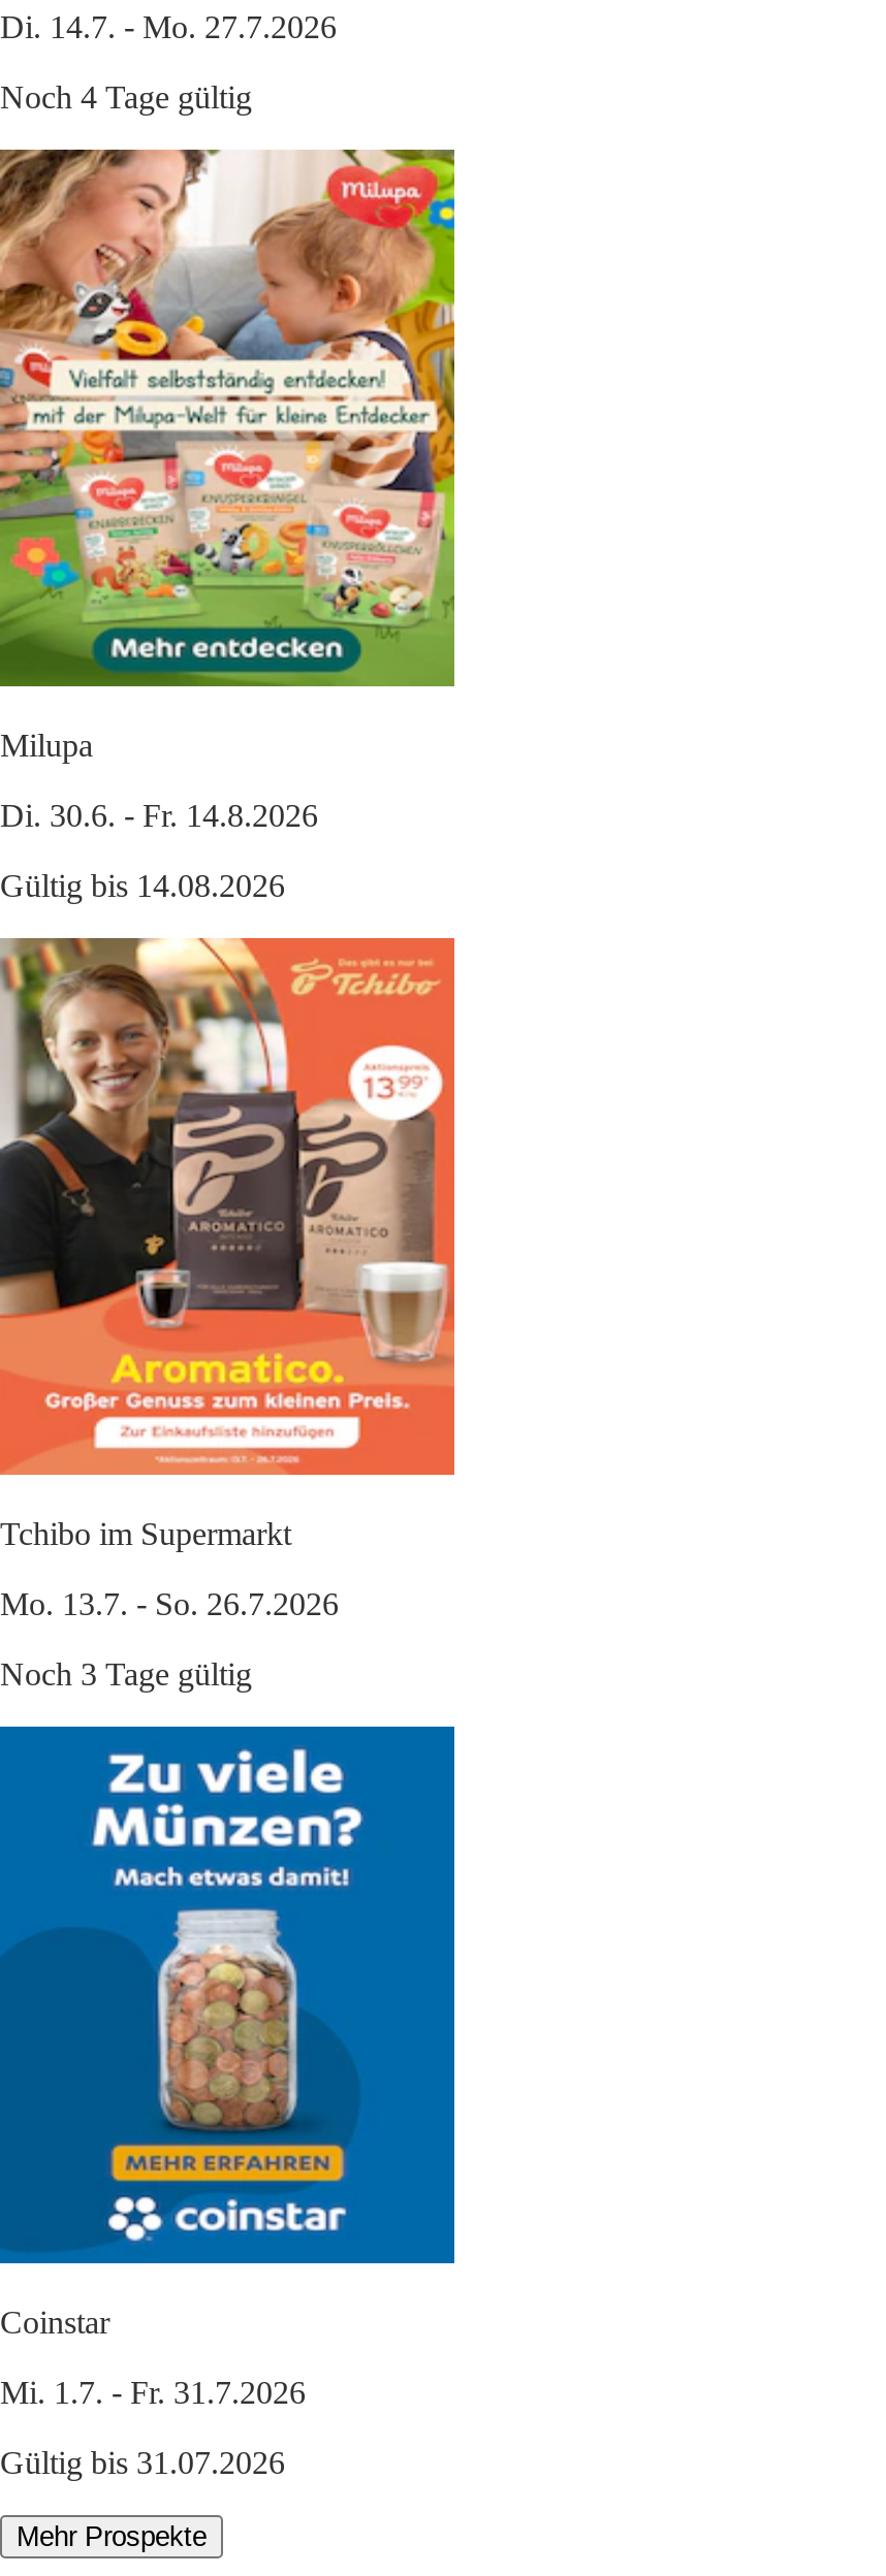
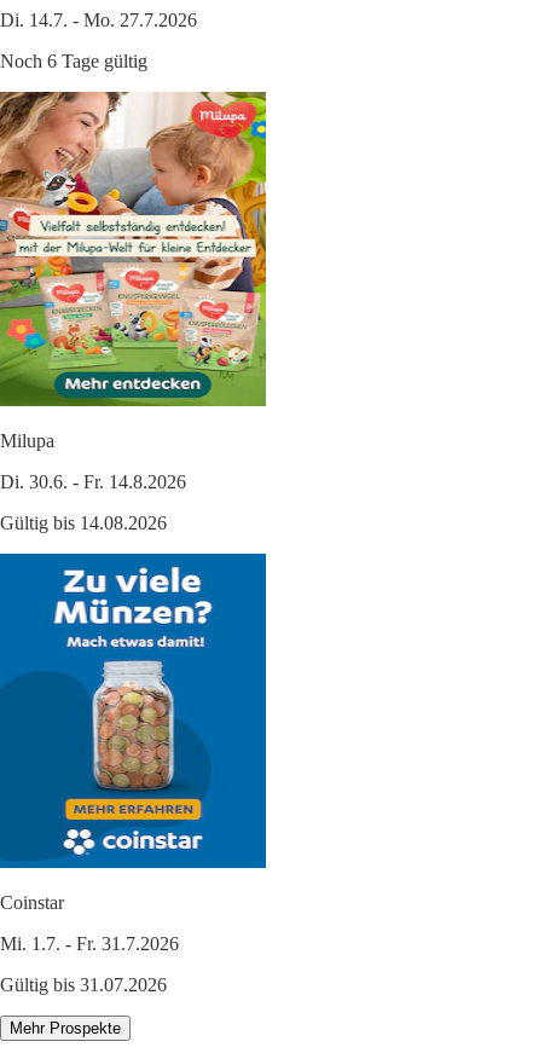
- Noch 4 Tage gültig
+ Noch 6 Tage gültig

- [image]
- Tchibo im Supermarkt
- Mo. 13.7. - So. 26.7.2026
- Noch 3 Tage gültig
